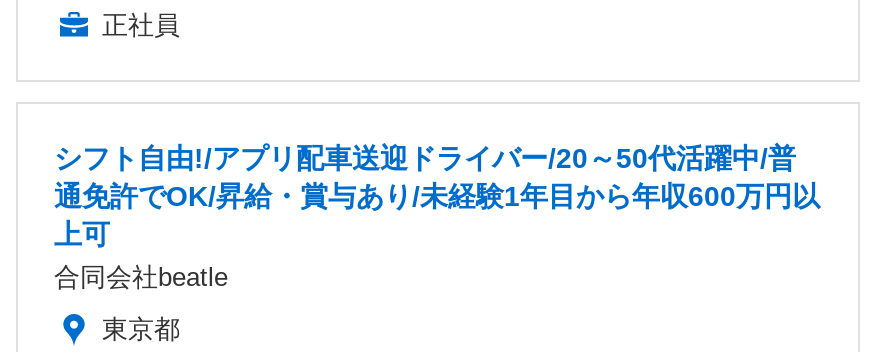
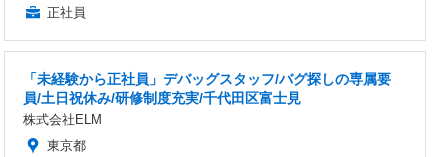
- シフト自由!/アプリ配車送迎ドライバー/20～50代活躍中/普
- 通免許でOK/昇給・賞与あり/未経験1年目から年収600万円以
- 上可
- 合同会社beatle
+ 「未経験から正社員」デバッグスタッフ/バグ探しの専属要
+ 員/土日祝休み/研修制度充実/千代田区富士見
+ 株式会社ELM
